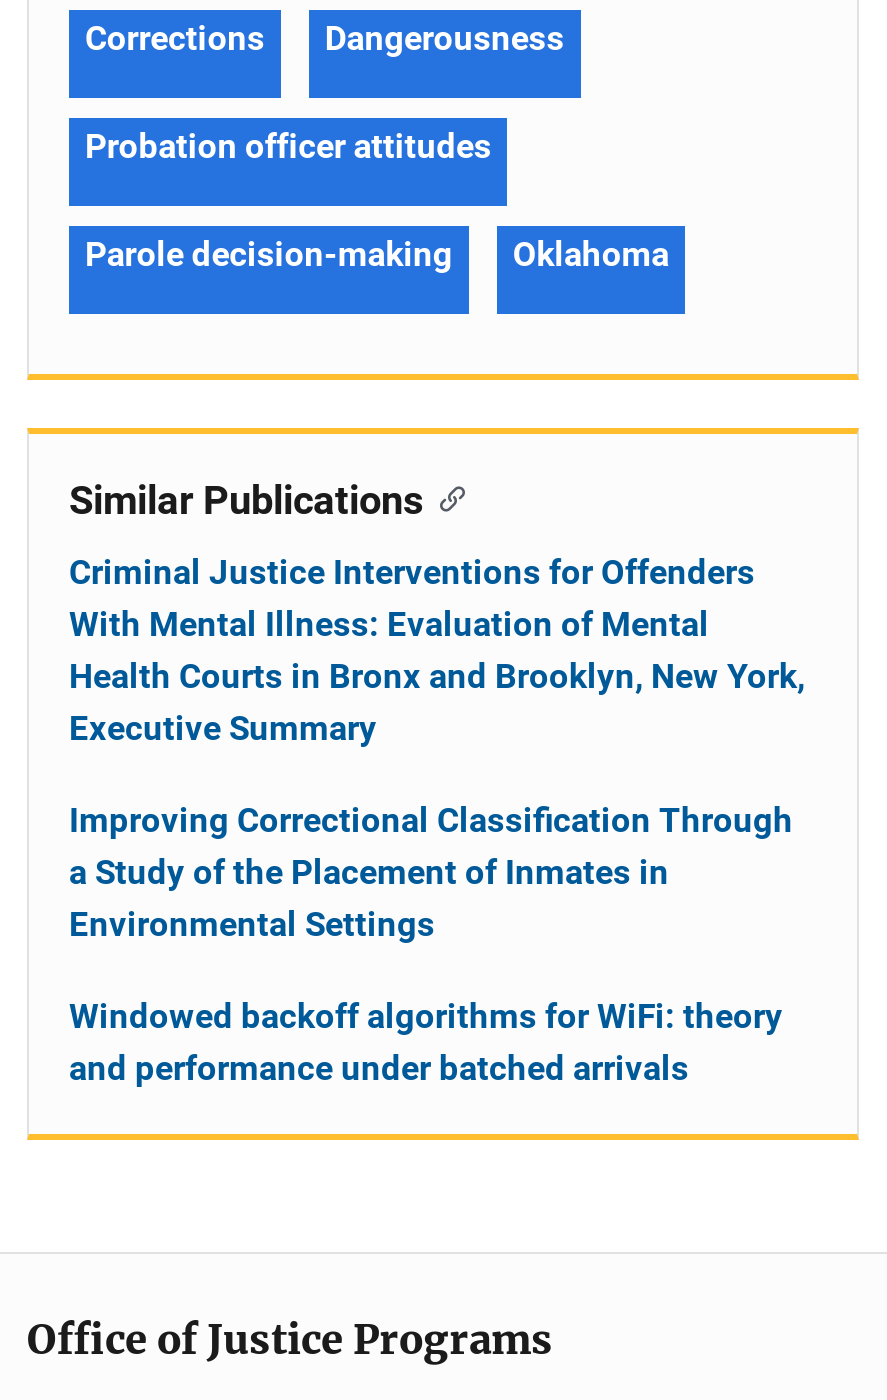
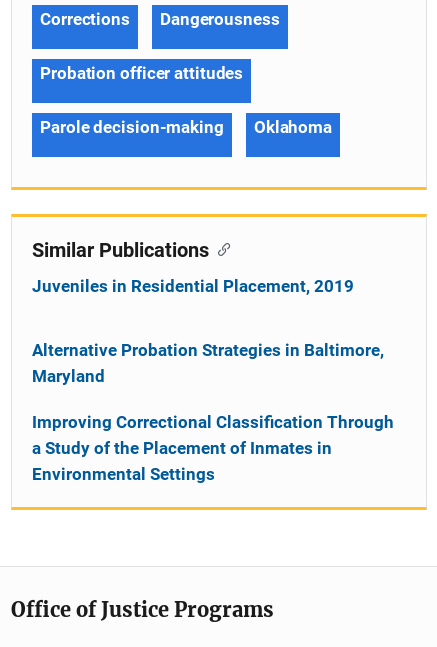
- Criminal Justice Interventions for Offenders
- With Mental Illness: Evaluation of Mental
- Health Courts in Bronx and Brooklyn, New York,
- Executive Summary
+ Juveniles in Residential Placement, 2019
+ Alternative Probation Strategies in Baltimore,
+ Maryland

- Windowed backoff algorithms for WiFi: theory
- and performance under batched arrivals
